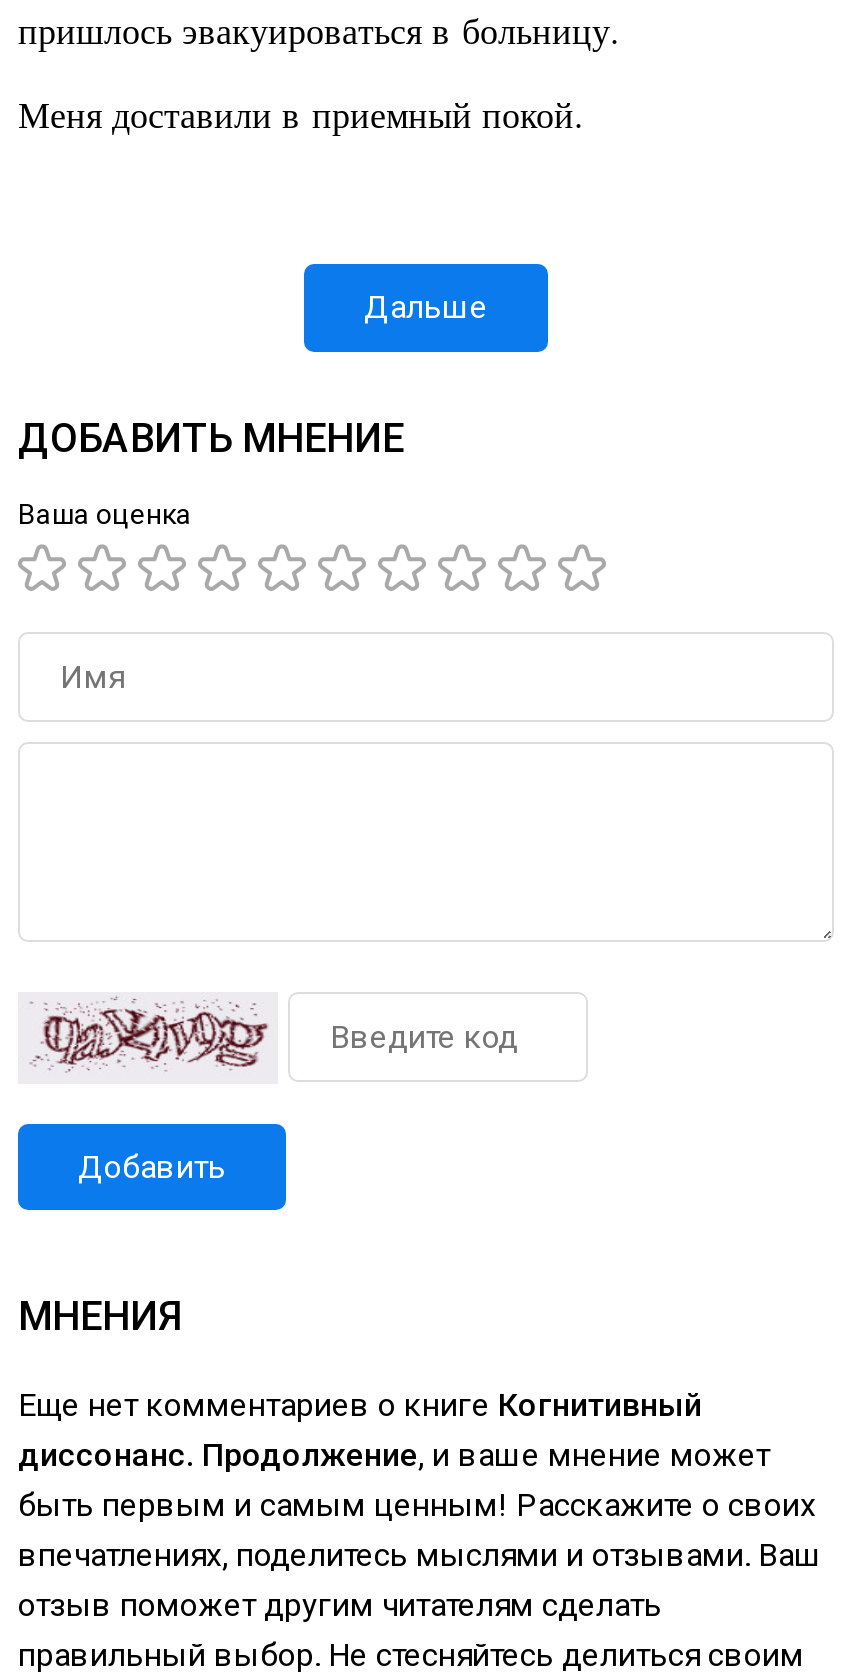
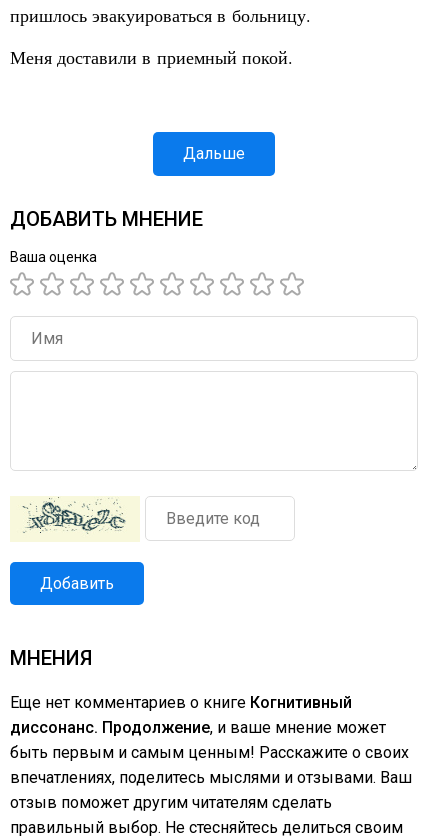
- [image]
+ [image]
